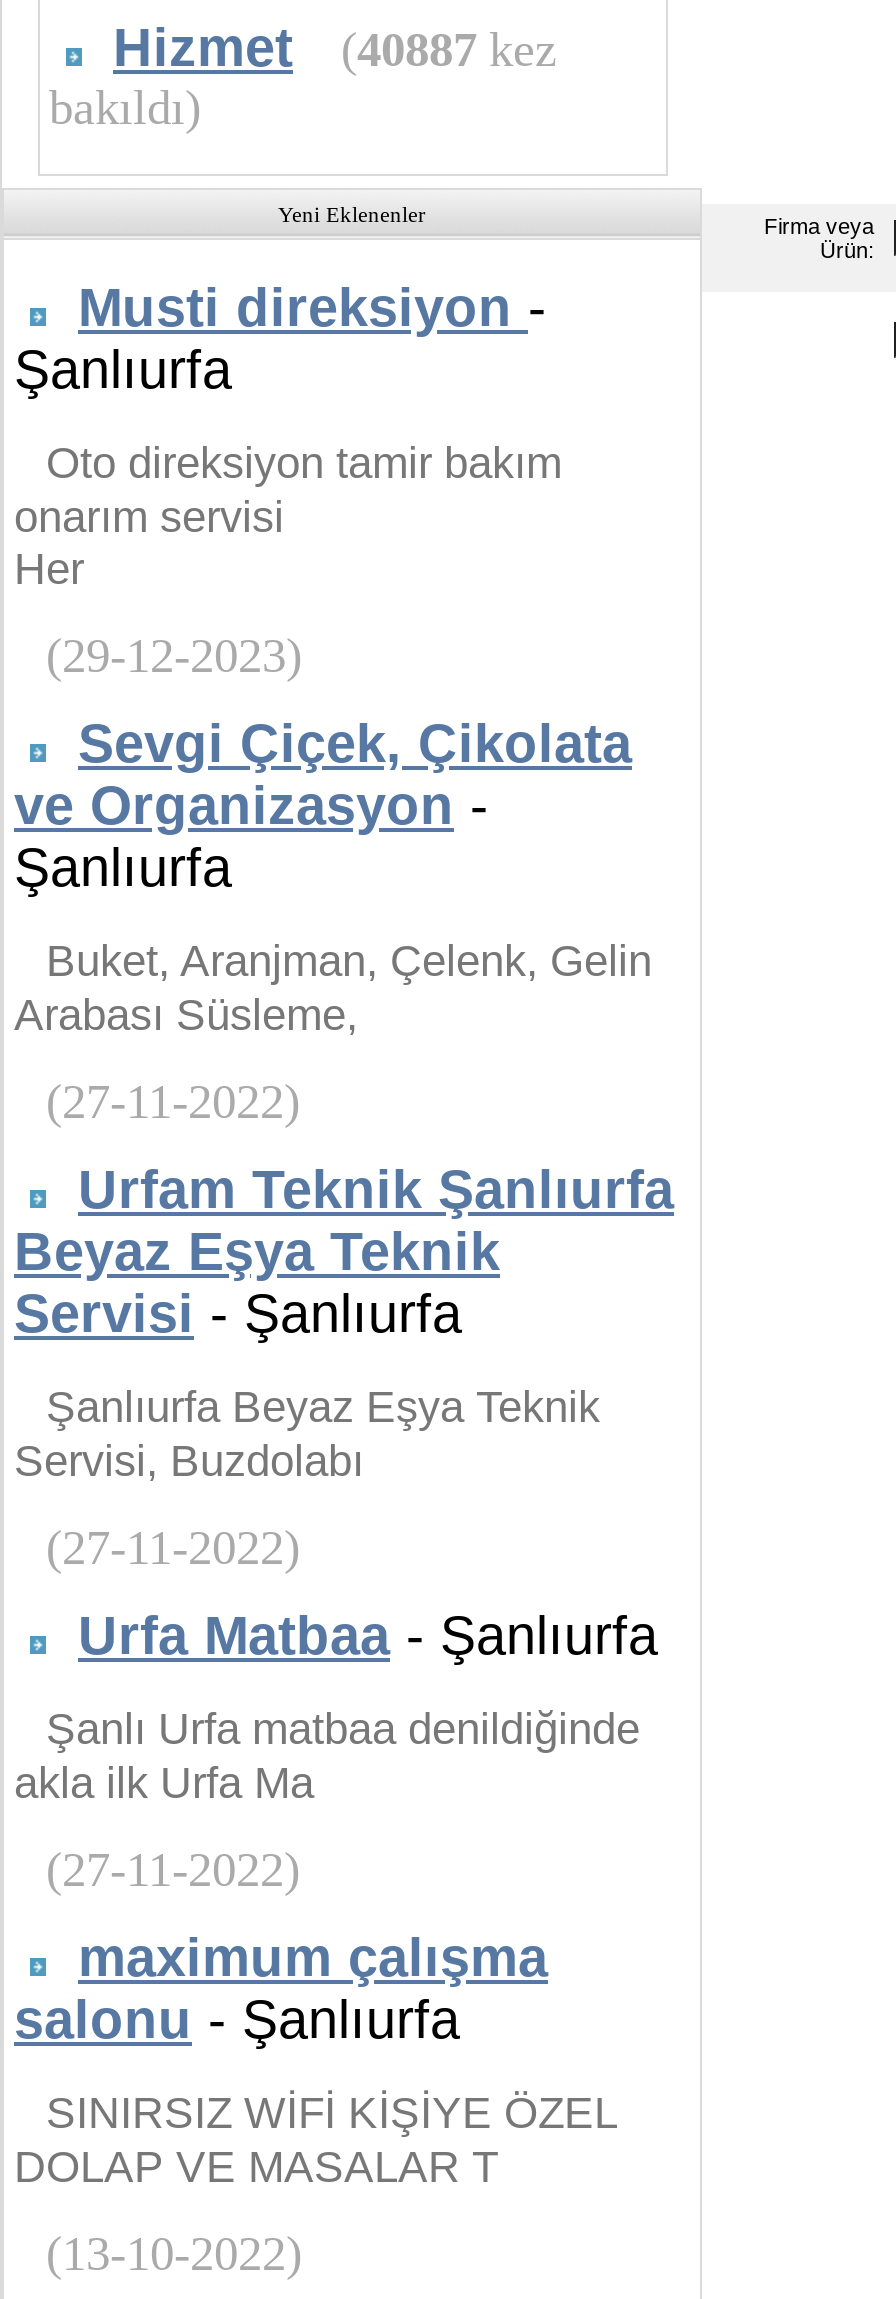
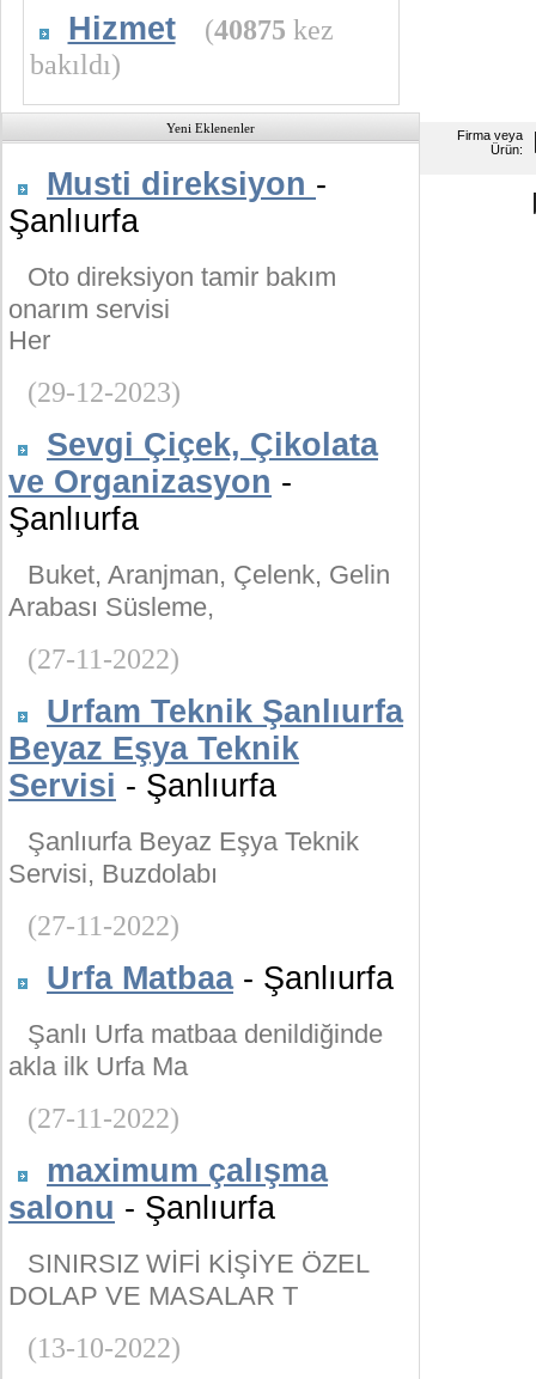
- Hizmet (40887 kez
+ Hizmet (40875 kez
